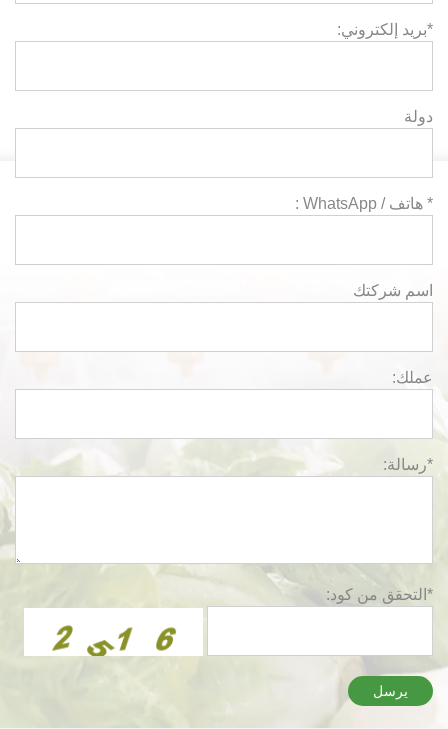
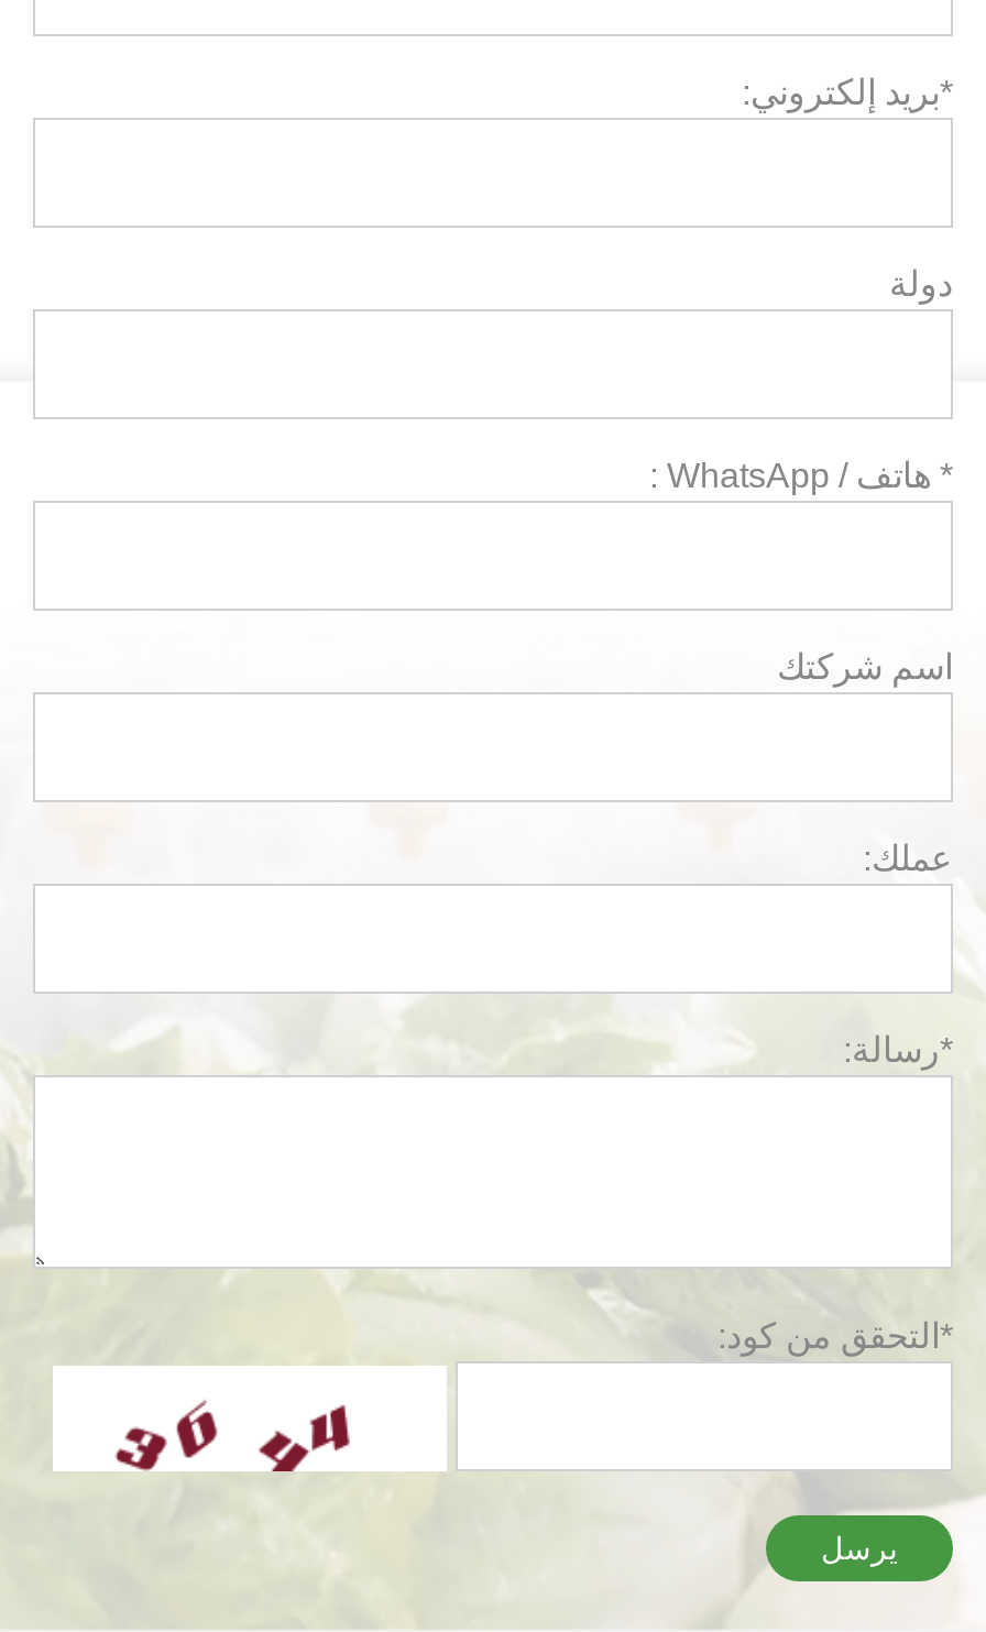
- [image]
+ [image]
